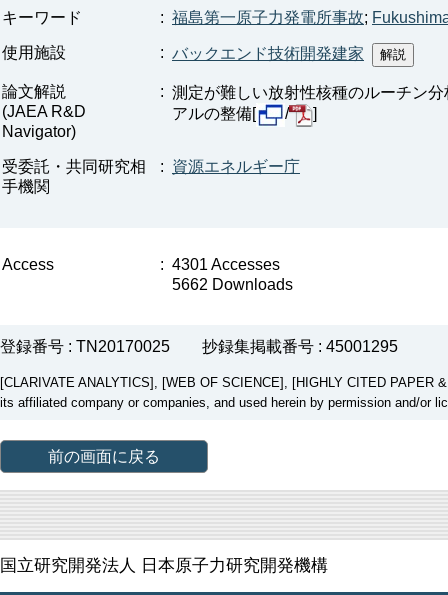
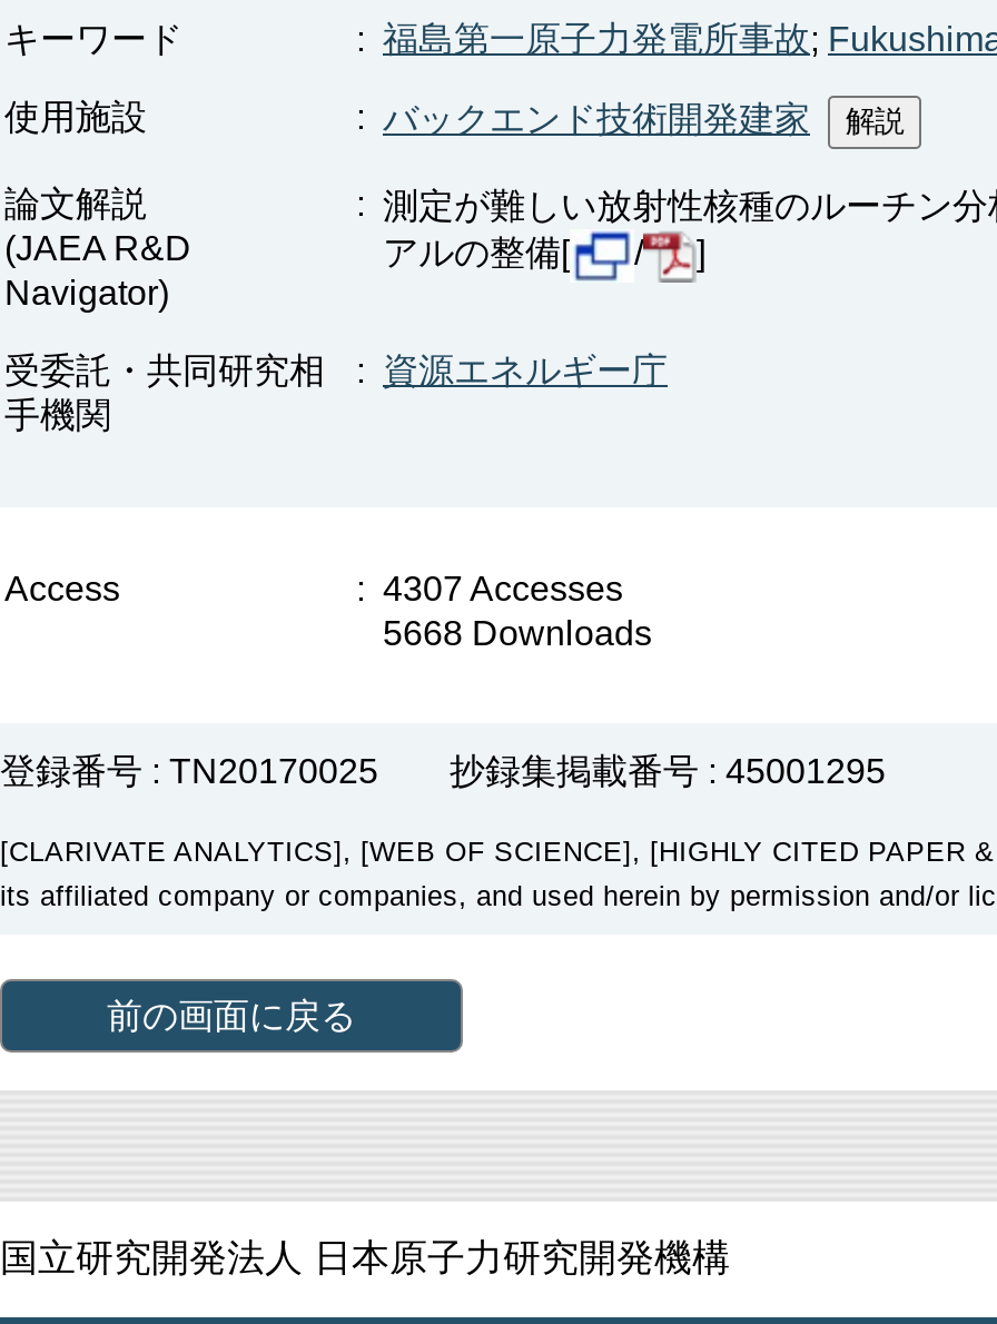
- : 4301 Accesses
+ : 4307 Accesses

- 5662 Downloads
+ 5668 Downloads
